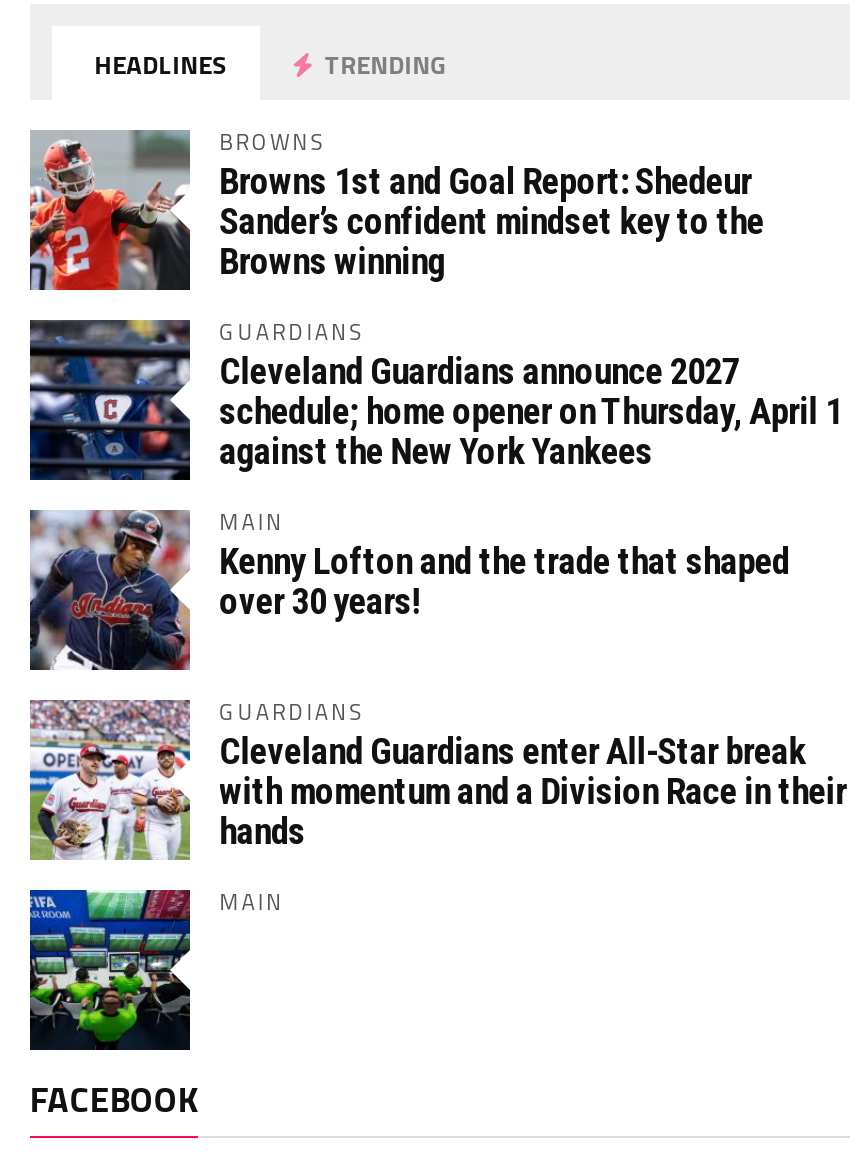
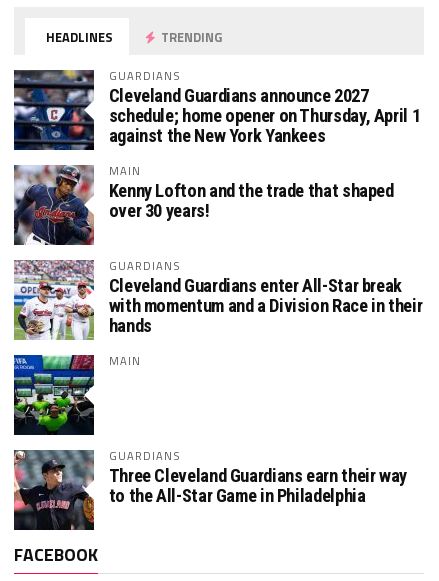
- [image]
- BROWNS
- Browns 1st and Goal Report: Shedeur
- Sander’s confident mindset key to the
- Browns winning

moved up: [image] | GUARDIANS | Cleveland Guardians announce 2027 | ... | hands | MAIN

moved up: [image]

+ [image]
+ GUARDIANS
+ Three Cleveland Guardians earn their way
+ to the All-Star Game in Philadelphia
